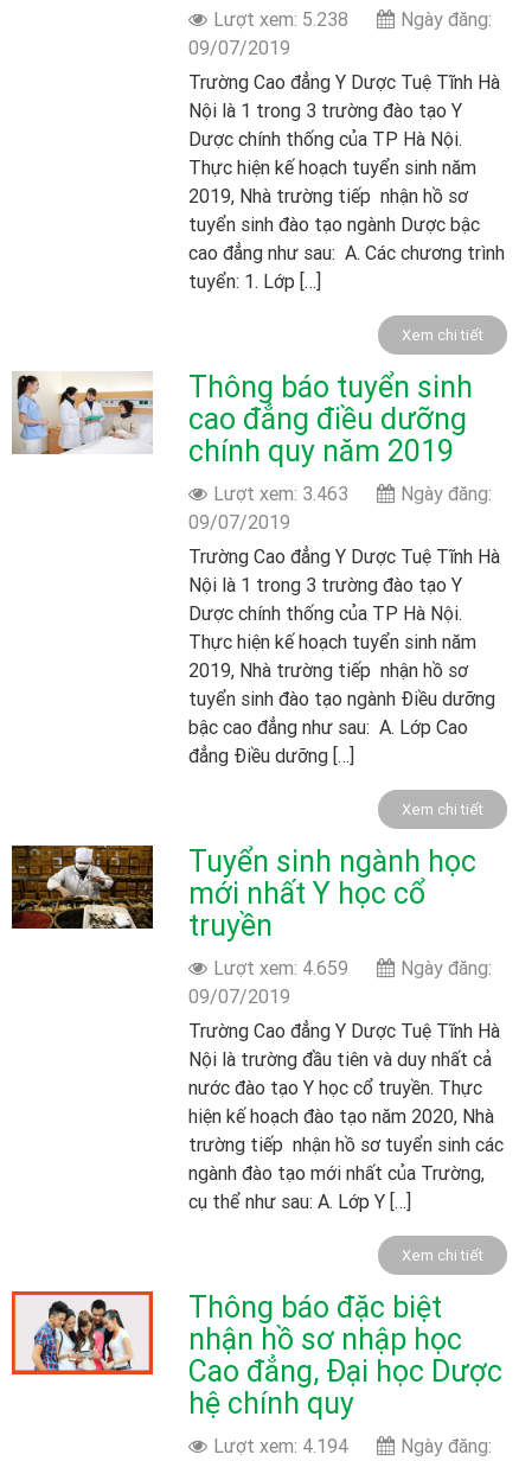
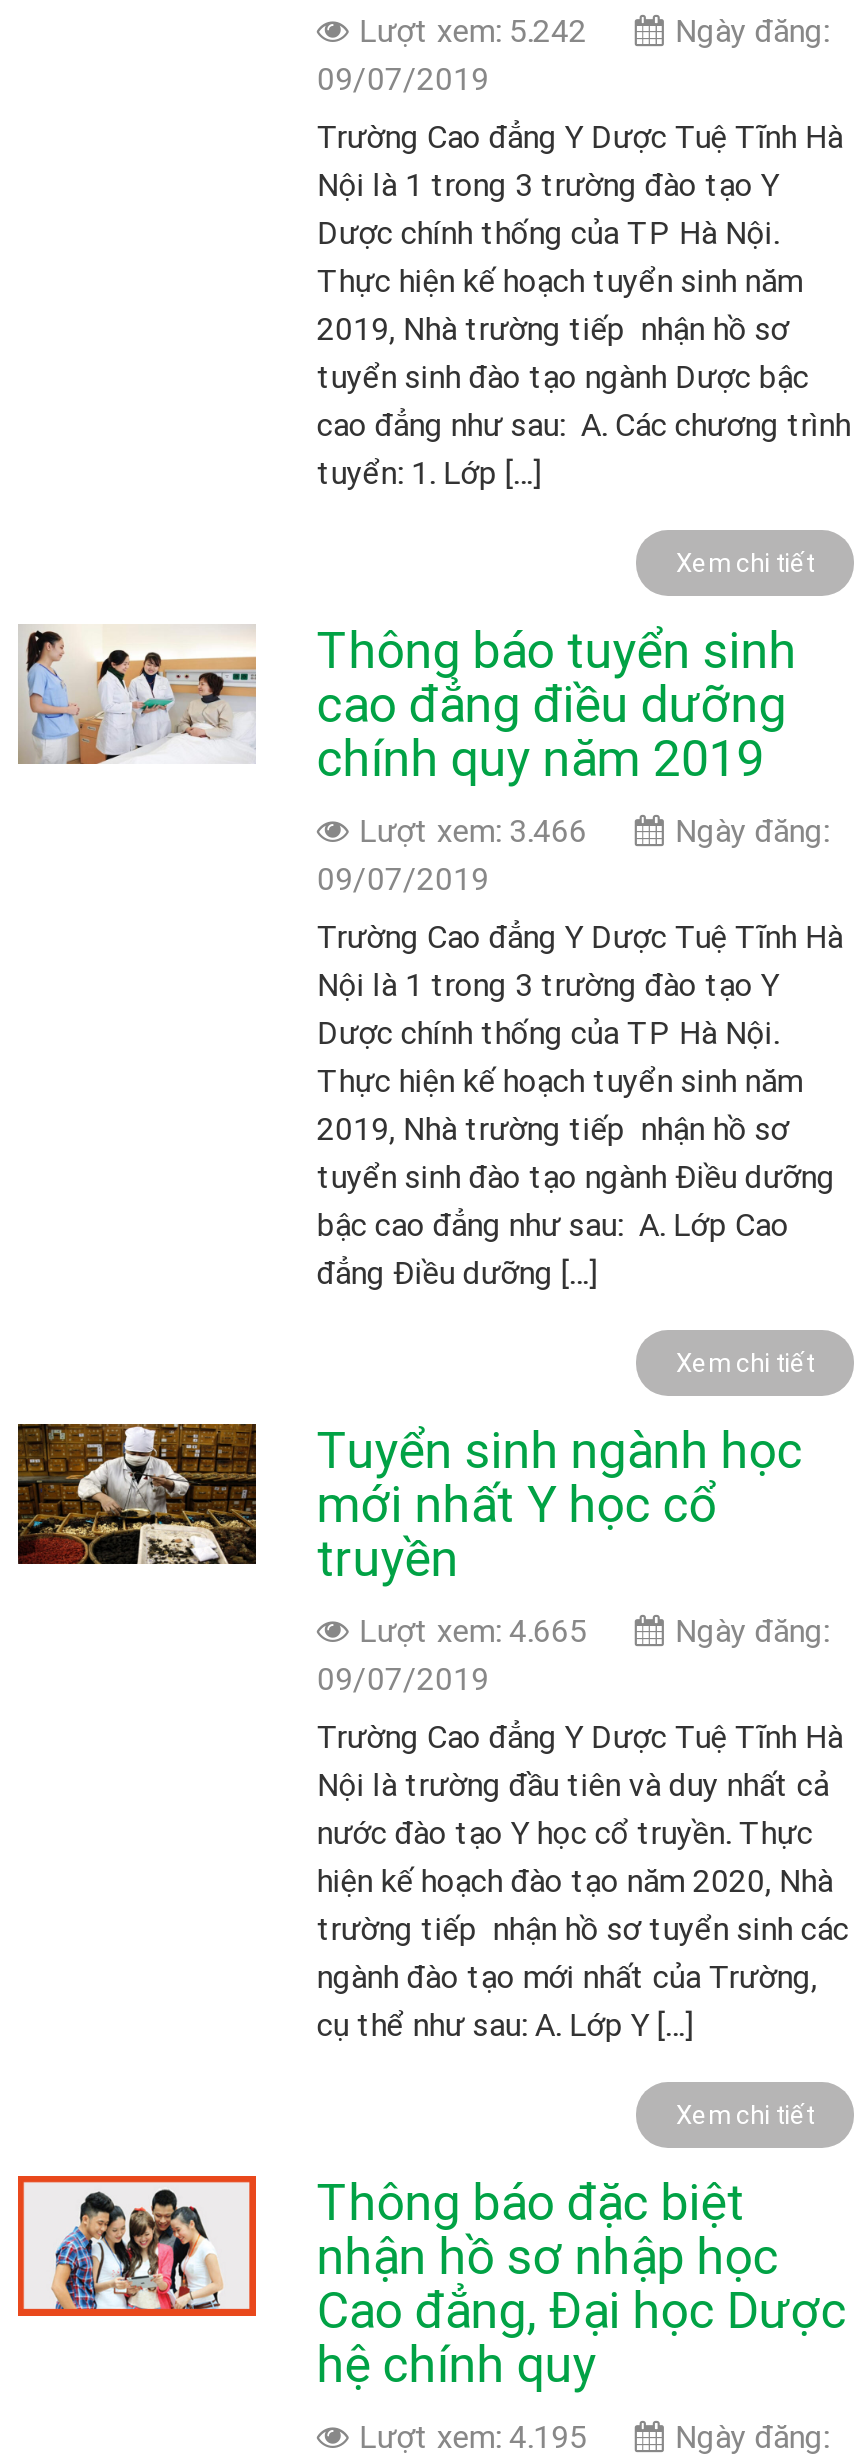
- Lượt xem: 5.238 Ngày đăng:
+ Lượt xem: 5.242 Ngày đăng:

- Lượt xem: 3.463 Ngày đăng:
+ Lượt xem: 3.466 Ngày đăng:

- Lượt xem: 4.659 Ngày đăng:
+ Lượt xem: 4.665 Ngày đăng:

- Lượt xem: 4.194 Ngày đăng:
+ Lượt xem: 4.195 Ngày đăng:
